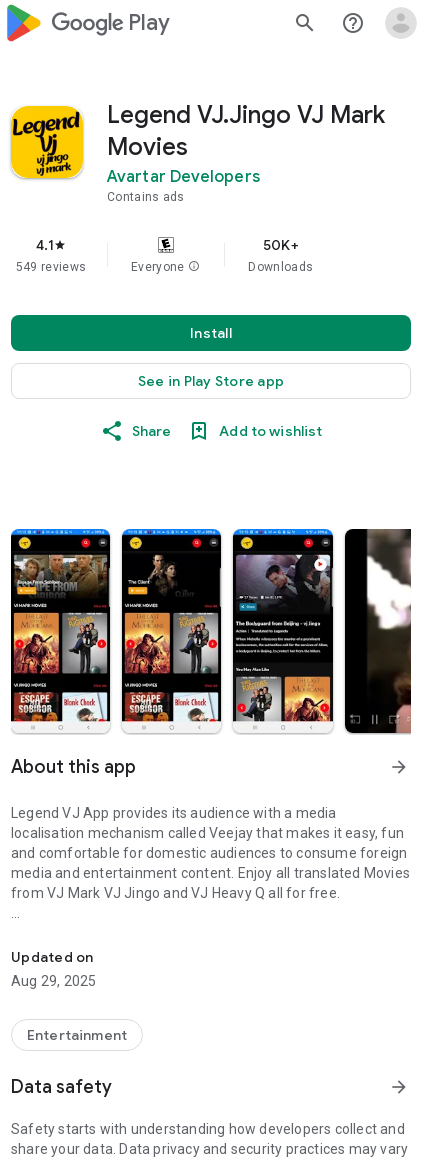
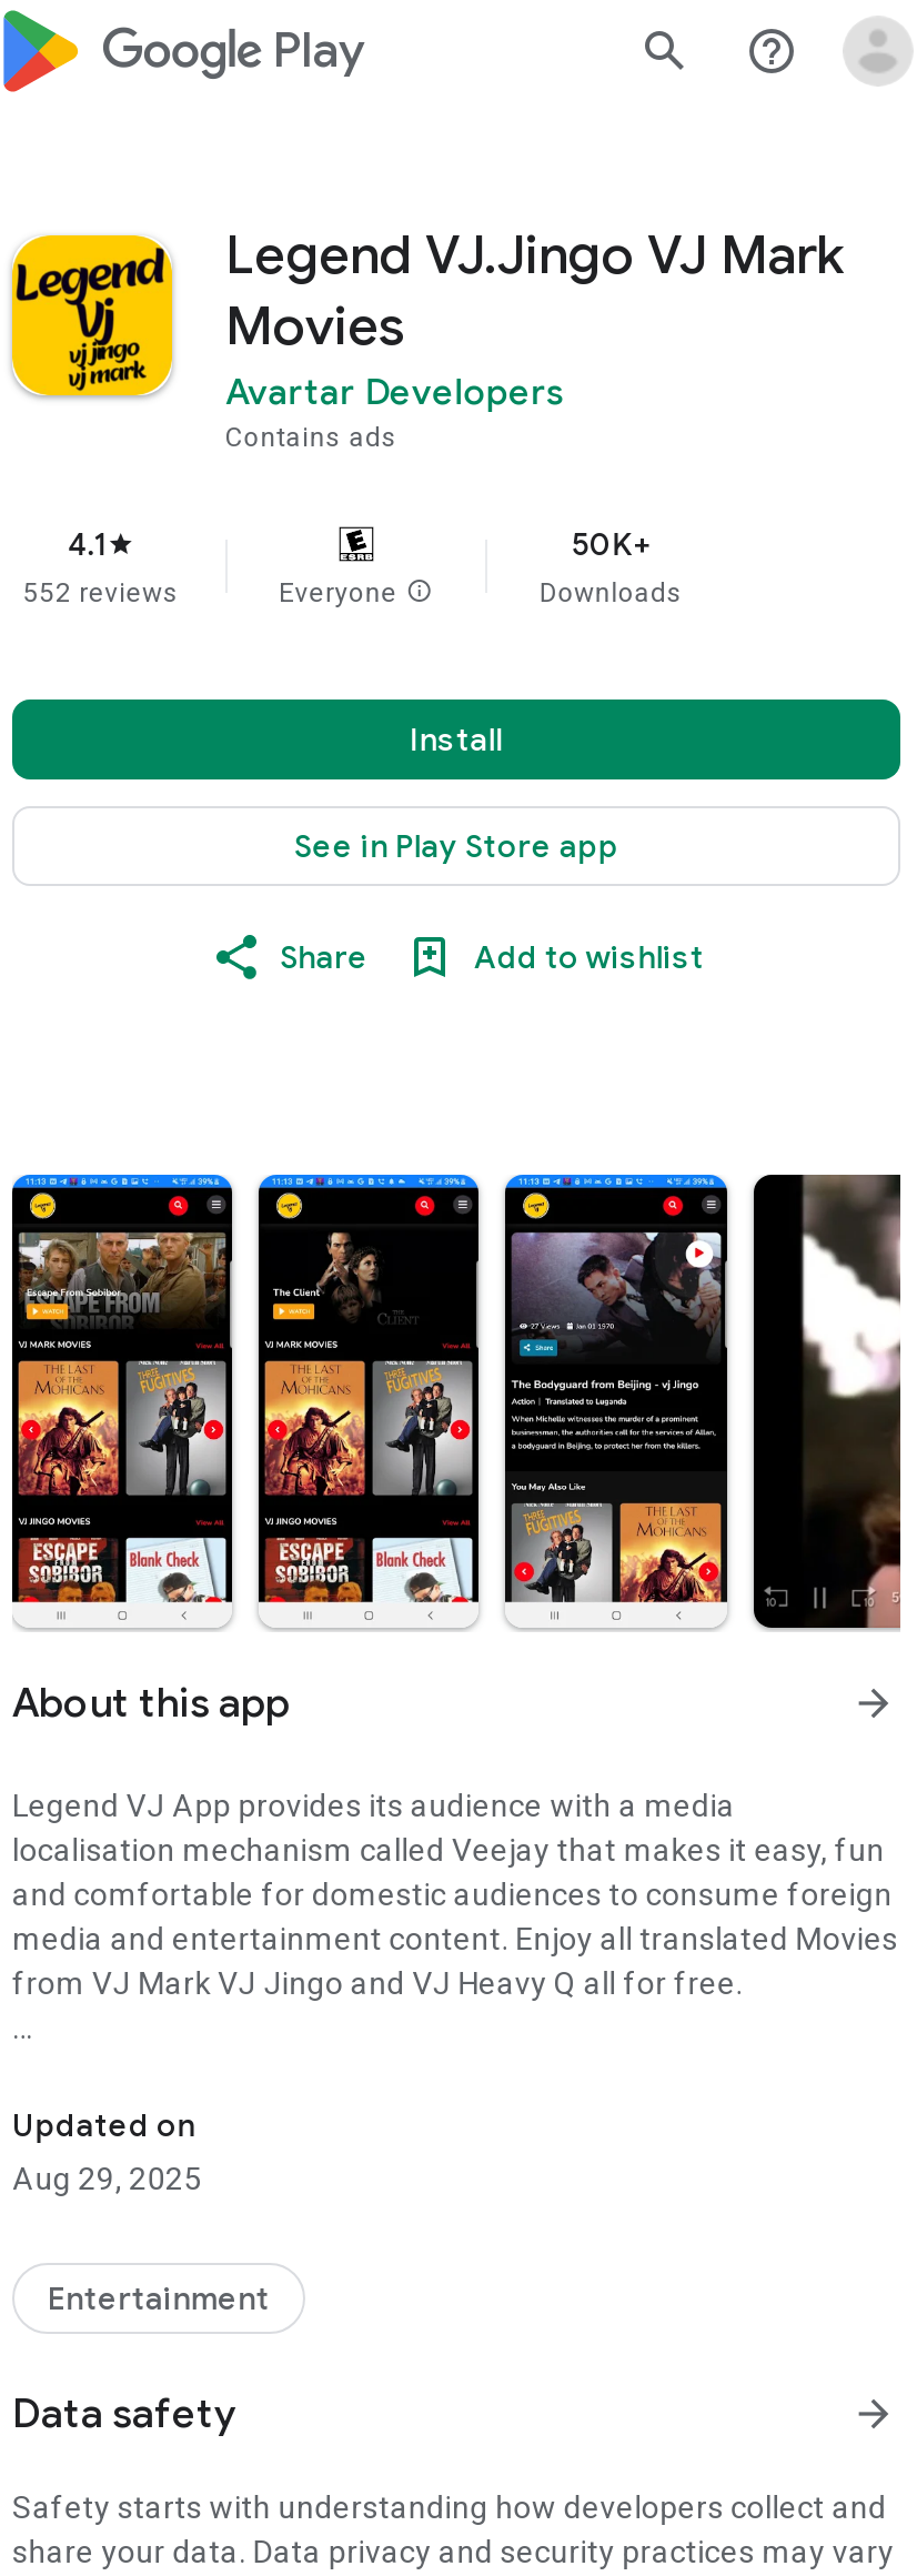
- 549 reviews
+ 552 reviews
